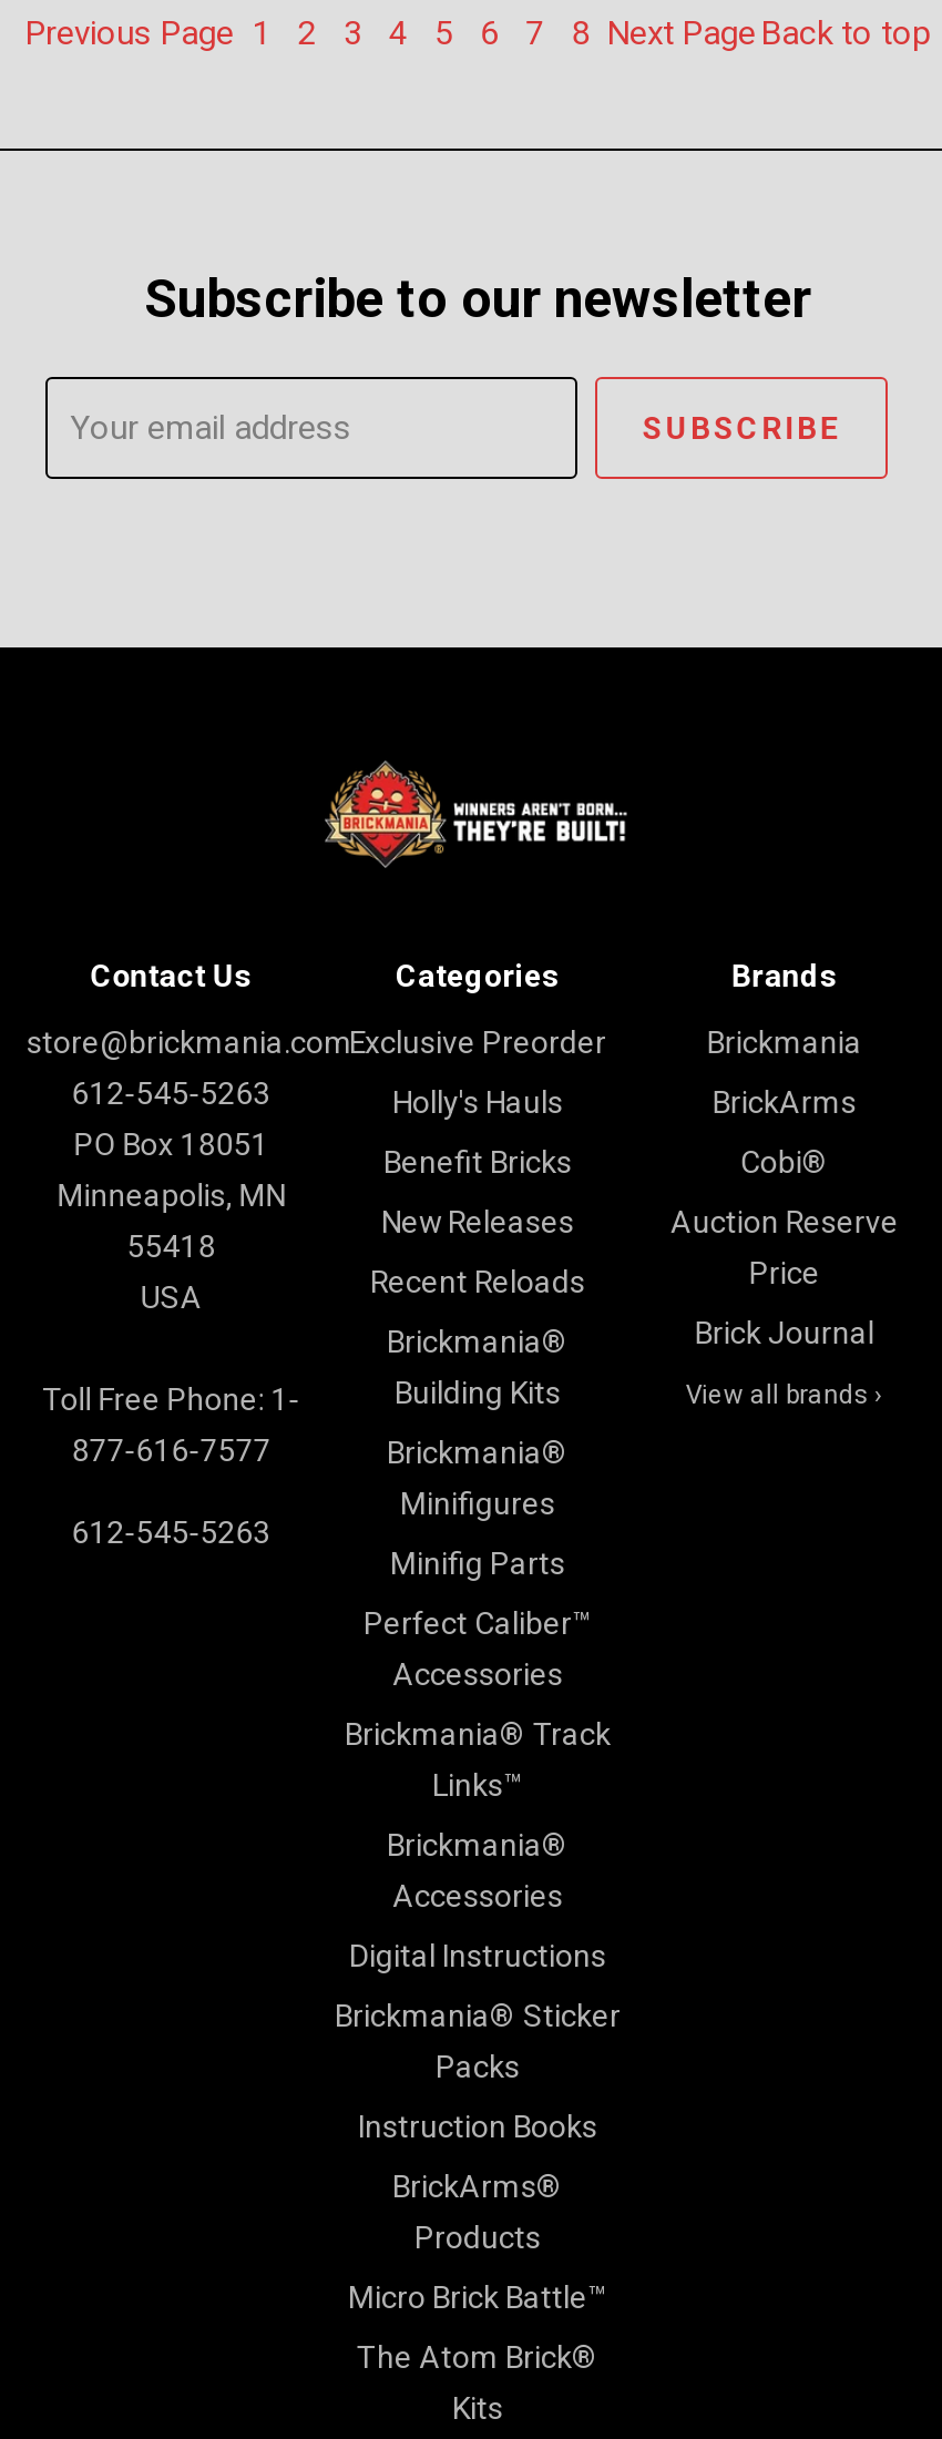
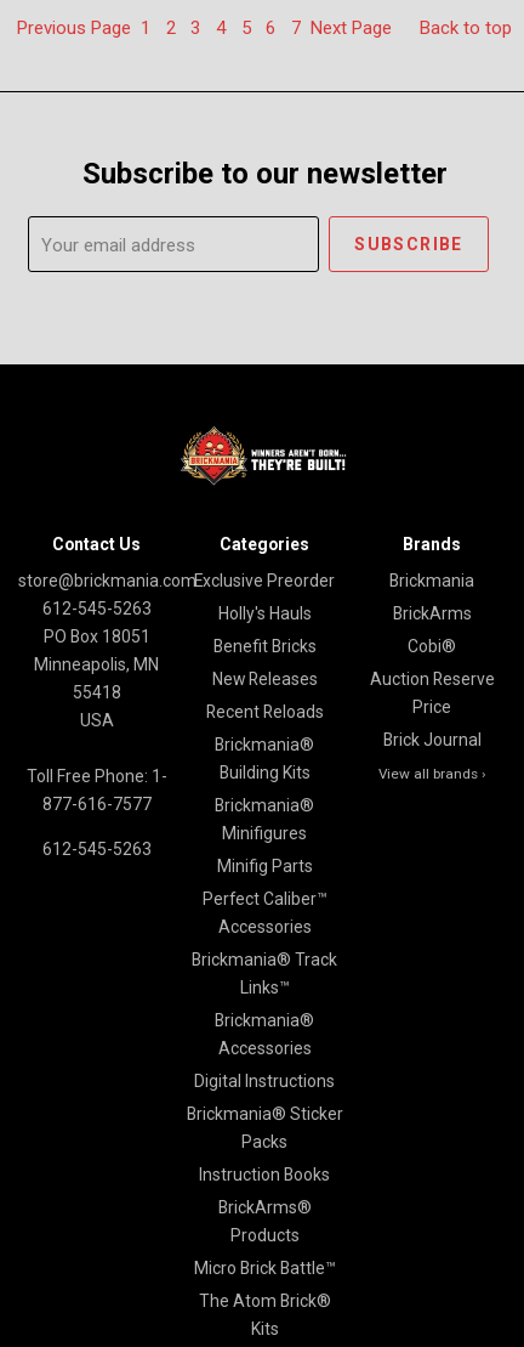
- 7
- 8 Next Page Back to top
+ 7 Next Page
+ Back to top
